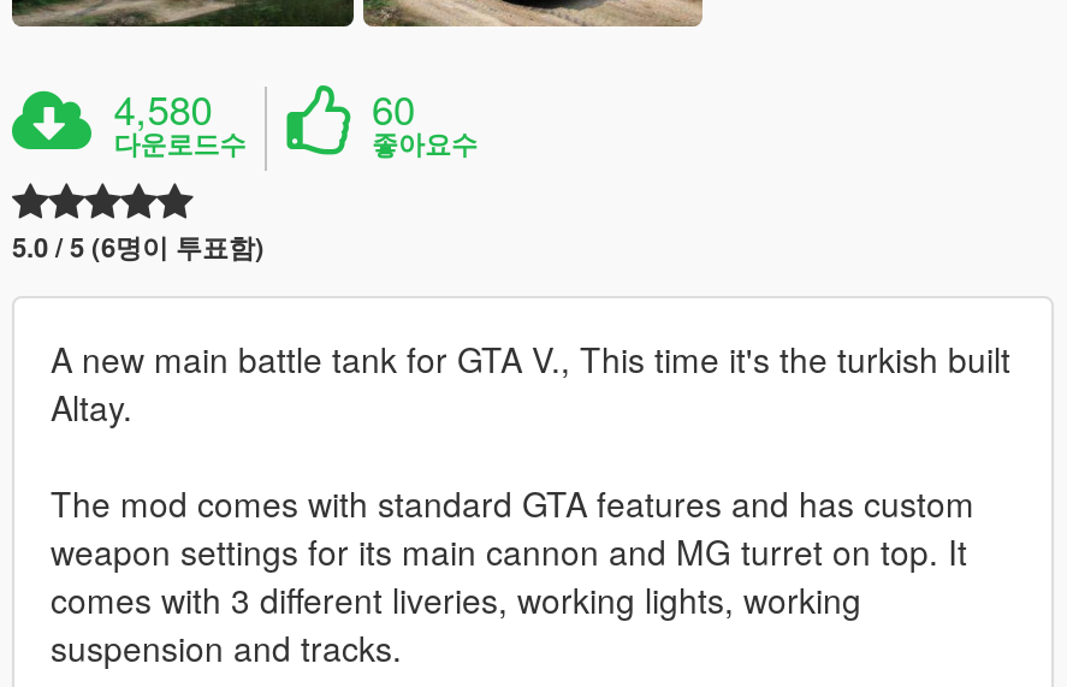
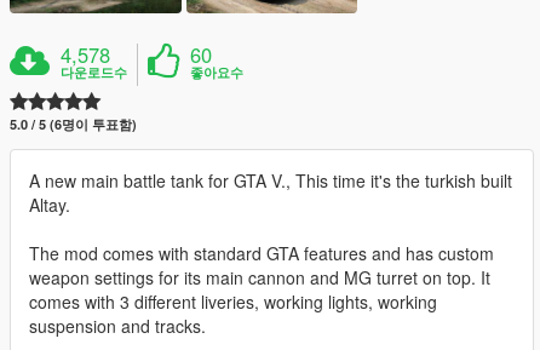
- 4,580
+ 4,578
